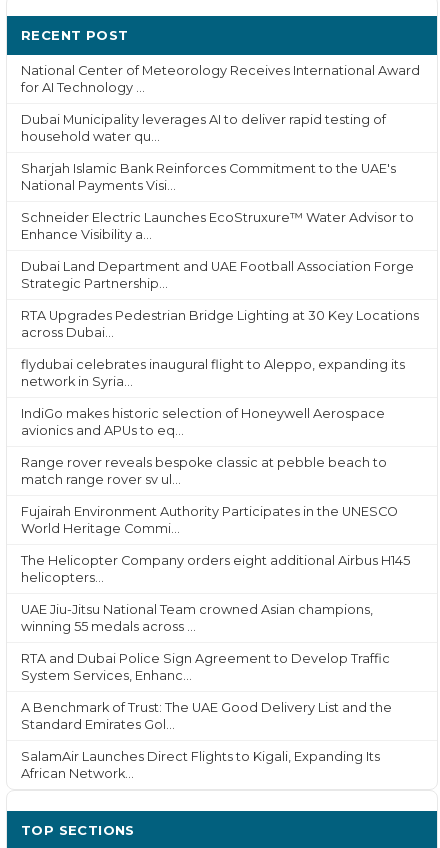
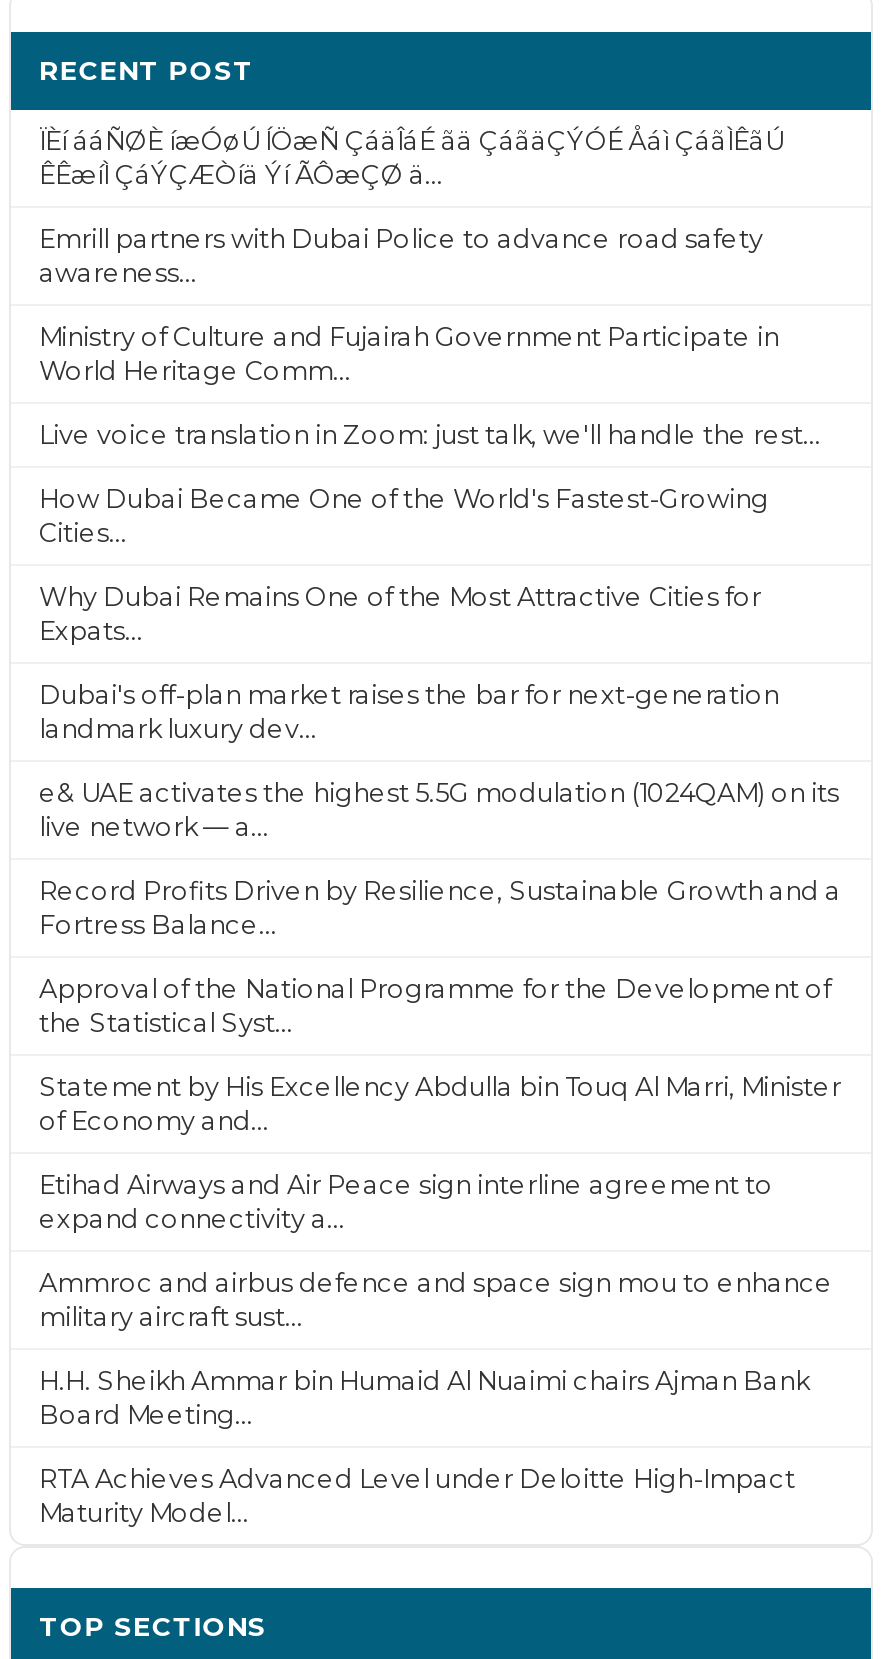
- National Center of Meteorology Receives International Award
- for AI Technology ...
+ ÏÈí ááÑØÈ íæÓøÚ ÍÖæÑ ÇáäÎáÉ ãä ÇáãäÇÝÓÉ Åáì ÇáãÌÊãÚ
+ ÊÊæíÌ ÇáÝÇÆÒíä Ýí ÃÔæÇØ ä...

- Dubai Municipality leverages AI to deliver rapid testing of
- household water qu...
+ Emrill partners with Dubai Police to advance road safety
+ awareness...

- Sharjah Islamic Bank Reinforces Commitment to the UAE's
- National Payments Visi...
+ Ministry of Culture and Fujairah Government Participate in
+ World Heritage Comm...

- Schneider Electric Launches EcoStruxure™ Water Advisor to
- Enhance Visibility a...
+ Live voice translation in Zoom: just talk, we'll handle the rest...

- Dubai Land Department and UAE Football Association Forge
- Strategic Partnership...
+ How Dubai Became One of the World's Fastest-Growing
+ Cities...

- RTA Upgrades Pedestrian Bridge Lighting at 30 Key Locations
- across Dubai...
+ Why Dubai Remains One of the Most Attractive Cities for
+ Expats...

- flydubai celebrates inaugural flight to Aleppo, expanding its
- network in Syria...
+ Dubai's off-plan market raises the bar for next-generation
+ landmark luxury dev...

- IndiGo makes historic selection of Honeywell Aerospace
- avionics and APUs to eq...
+ e& UAE activates the highest 5.5G modulation (1024QAM) on its
+ live network — a...

- Range rover reveals bespoke classic at pebble beach to
- match range rover sv ul...
+ Record Profits Driven by Resilience, Sustainable Growth and a
+ Fortress Balance...

- Fujairah Environment Authority Participates in the UNESCO
- World Heritage Commi...
+ Approval of the National Programme for the Development of
+ the Statistical Syst...

- The Helicopter Company orders eight additional Airbus H145
- helicopters...
+ Statement by His Excellency Abdulla bin Touq Al Marri, Minister
+ of Economy and...

- UAE Jiu-Jitsu National Team crowned Asian champions,
- winning 55 medals across ...
+ Etihad Airways and Air Peace sign interline agreement to
+ expand connectivity a...

- RTA and Dubai Police Sign Agreement to Develop Traffic
- System Services, Enhanc...
+ Ammroc and airbus defence and space sign mou to enhance
+ military aircraft sust...

- A Benchmark of Trust: The UAE Good Delivery List and the
- Standard Emirates Gol...
+ H.H. Sheikh Ammar bin Humaid Al Nuaimi chairs Ajman Bank
+ Board Meeting...

- SalamAir Launches Direct Flights to Kigali, Expanding Its
- African Network...
+ RTA Achieves Advanced Level under Deloitte High-Impact
+ Maturity Model...
